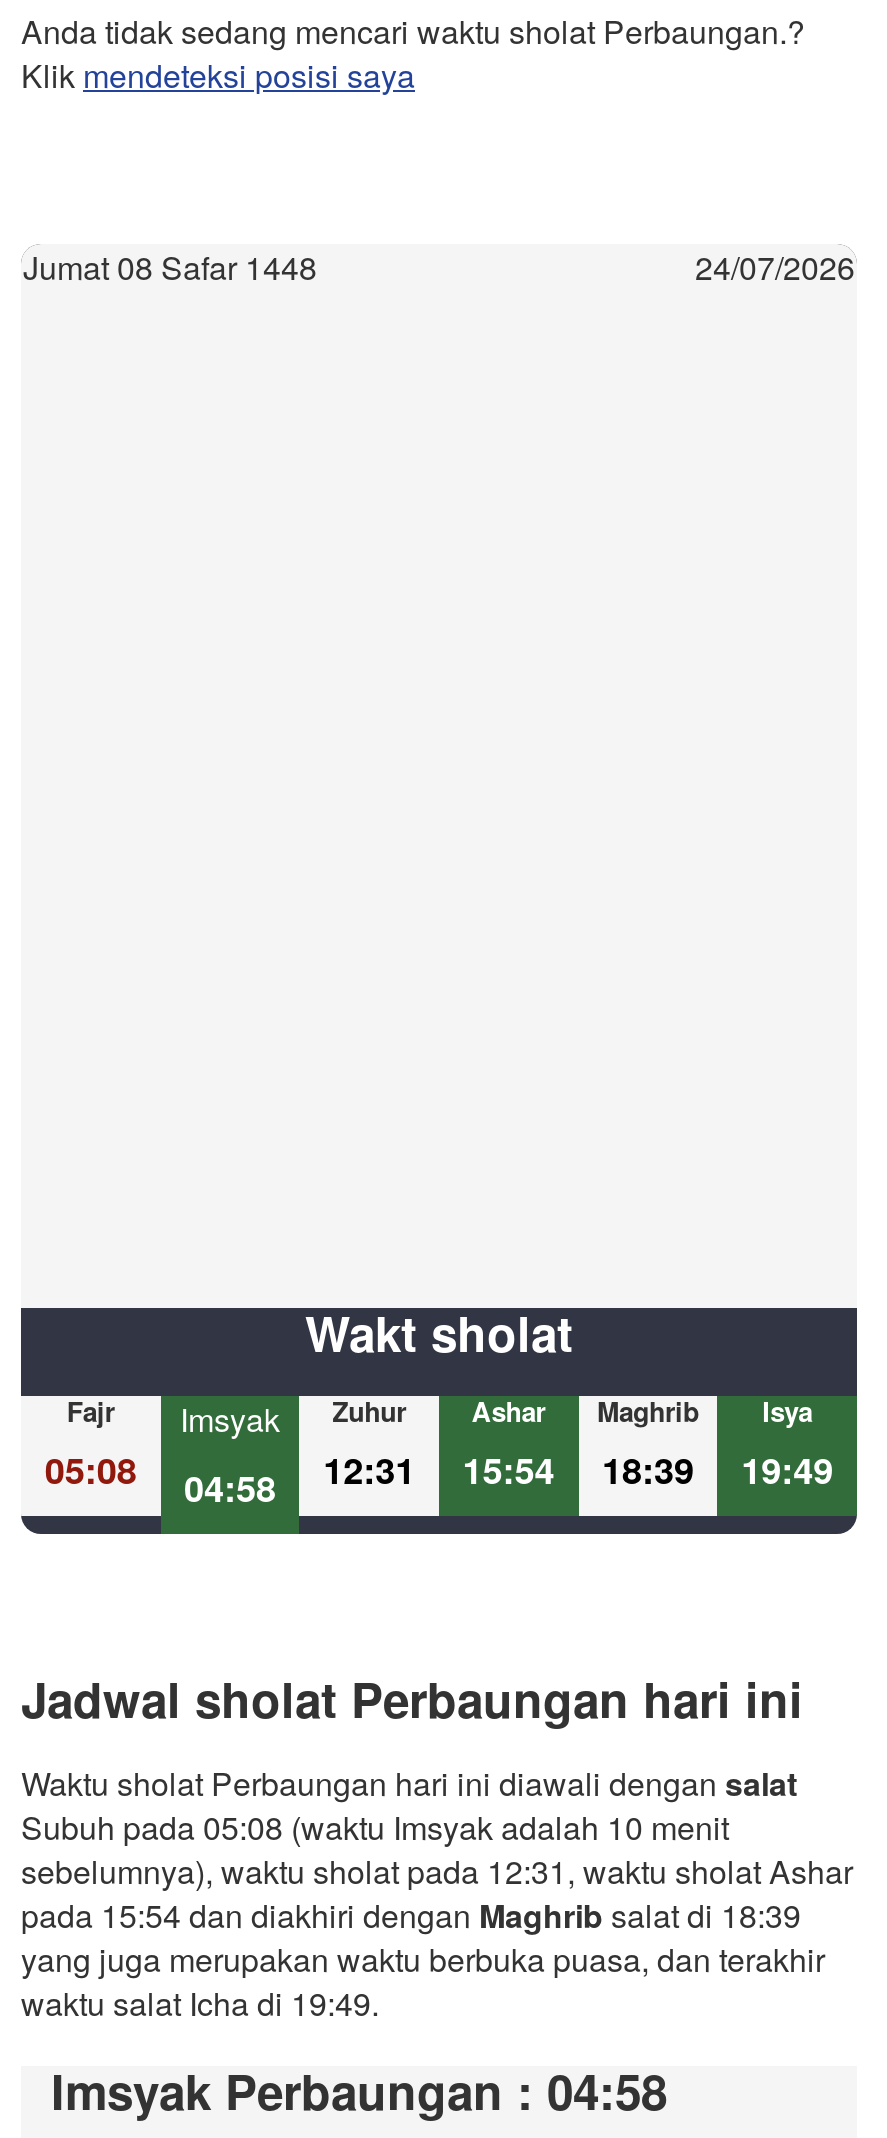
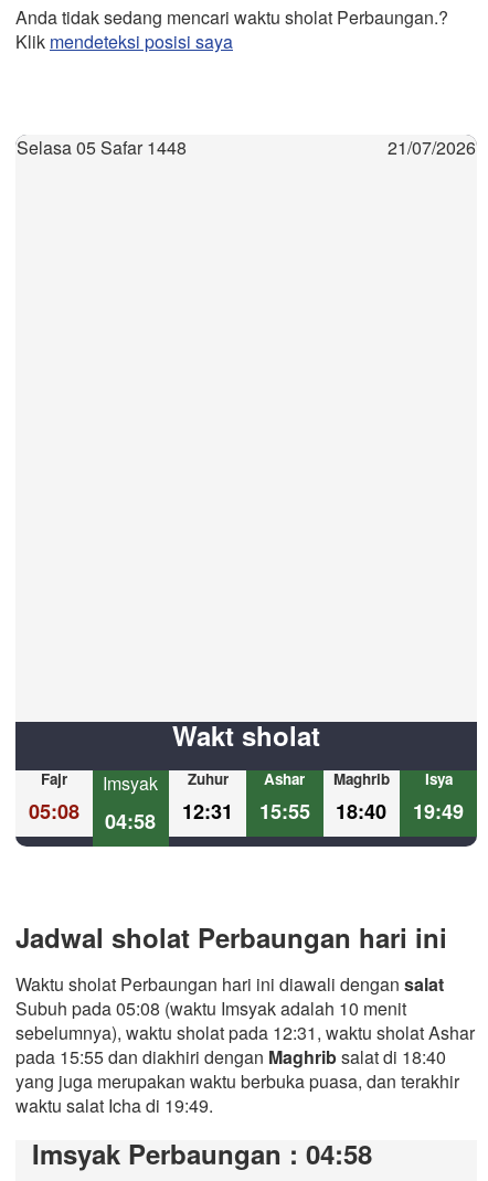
- Jumat 08 Safar 1448
+ Selasa 05 Safar 1448

- 24/07/2026
+ 21/07/2026

- 15:54
+ 15:55

- 18:39
+ 18:40

- pada 15:54 dan diakhiri dengan Maghrib salat di 18:39
+ pada 15:55 dan diakhiri dengan Maghrib salat di 18:40
